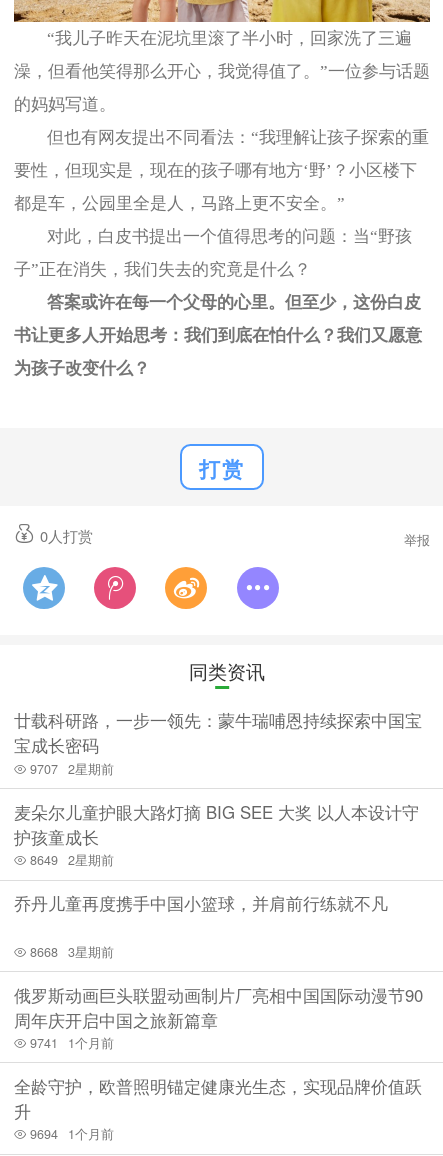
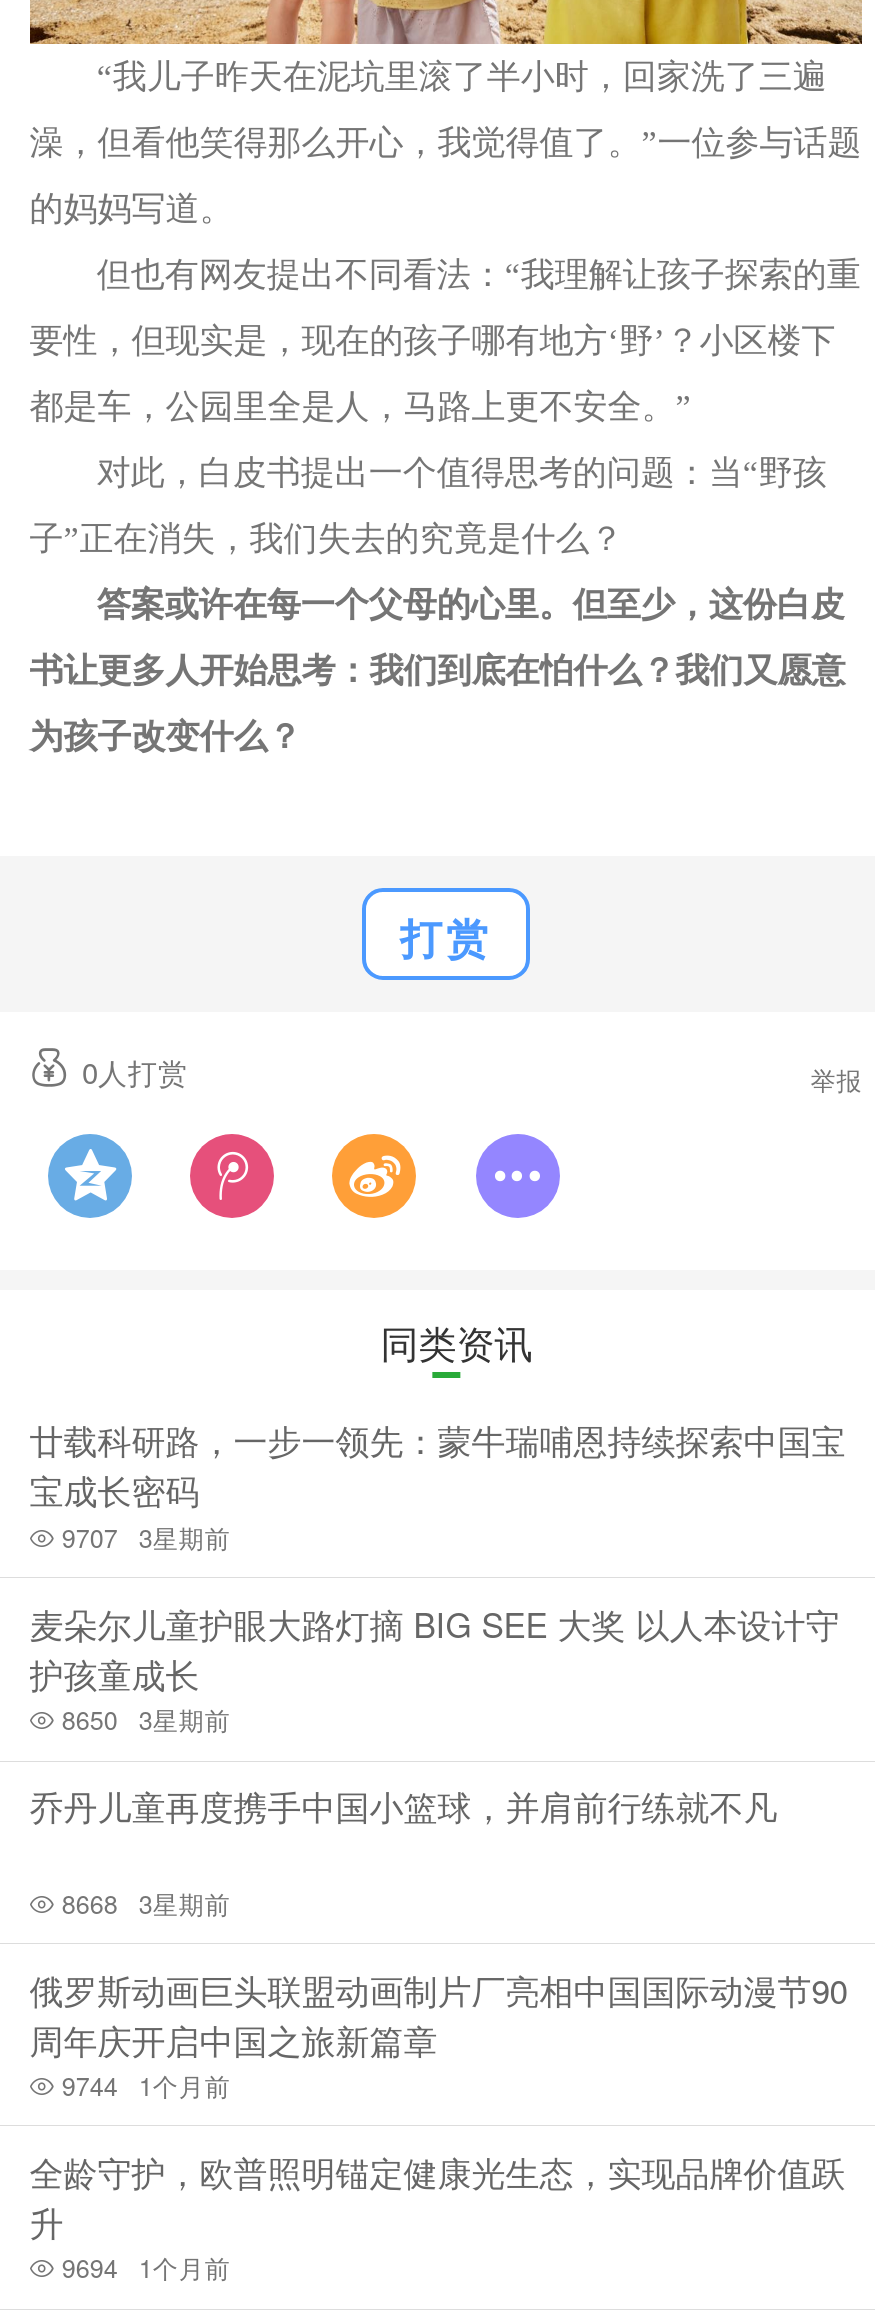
- 9707 2星期前
+ 9707 3星期前

- 8649 2星期前
+ 8650 3星期前

- 9741 1个月前
+ 9744 1个月前
